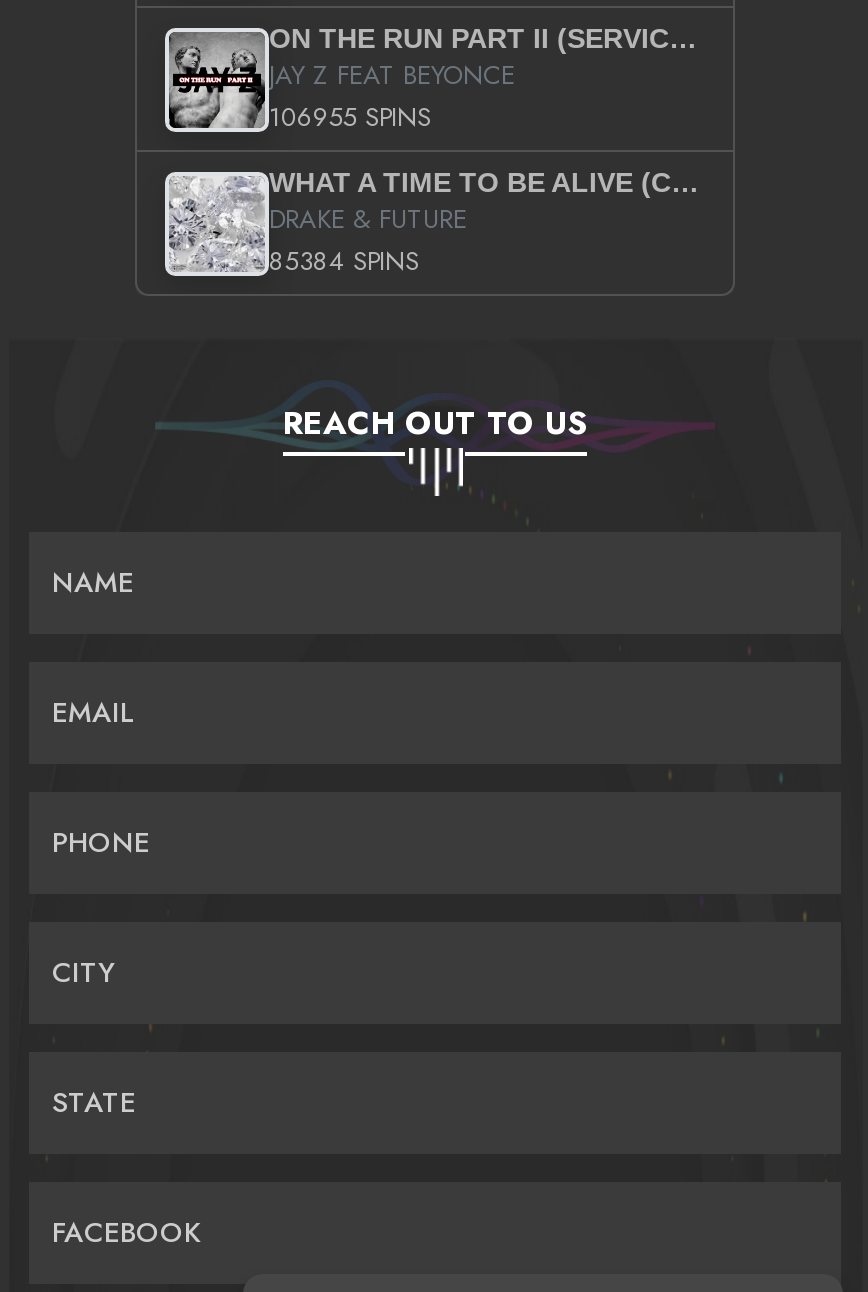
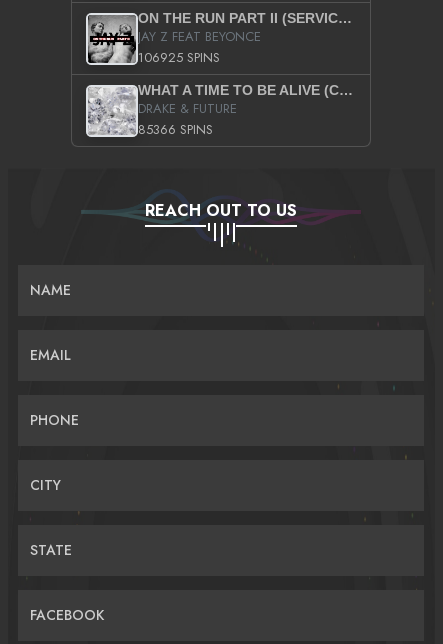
- 106955 SPINS
+ 106925 SPINS

- 85384 SPINS
+ 85366 SPINS
